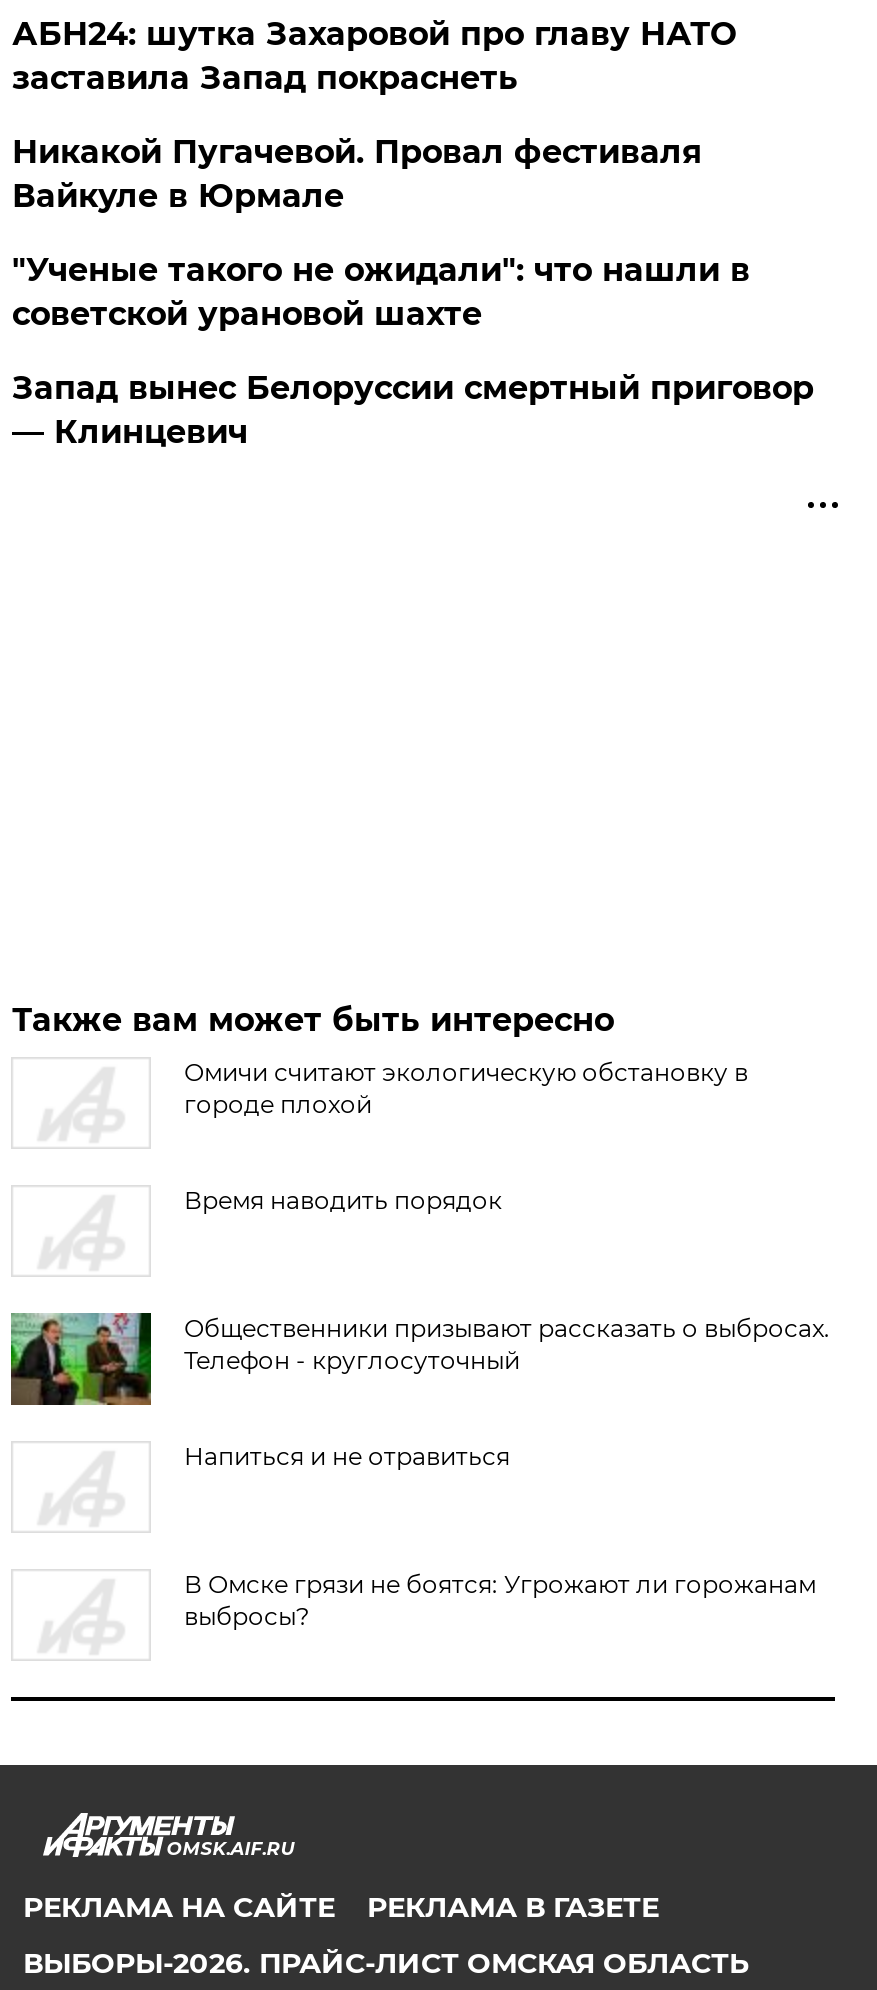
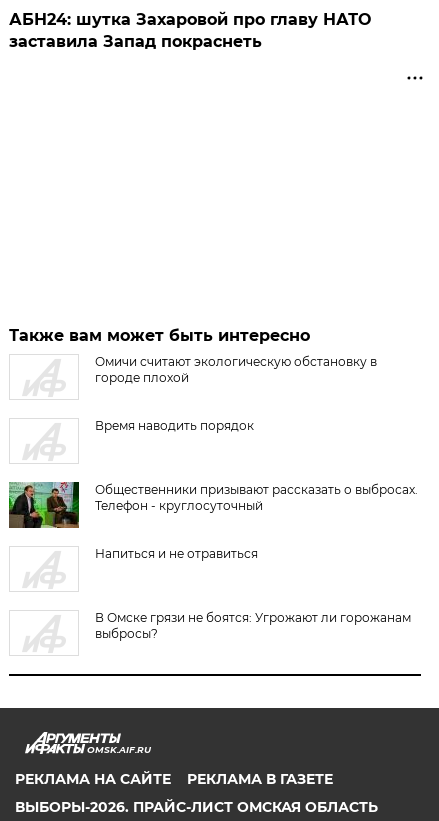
- Никакой Пугачевой. Провал фестиваля
- Вайкуле в Юрмале
- "Ученые такого не ожидали": что нашли в
- советской урановой шахте
- Запад вынес Белоруссии смертный приговор
- — Клинцевич
